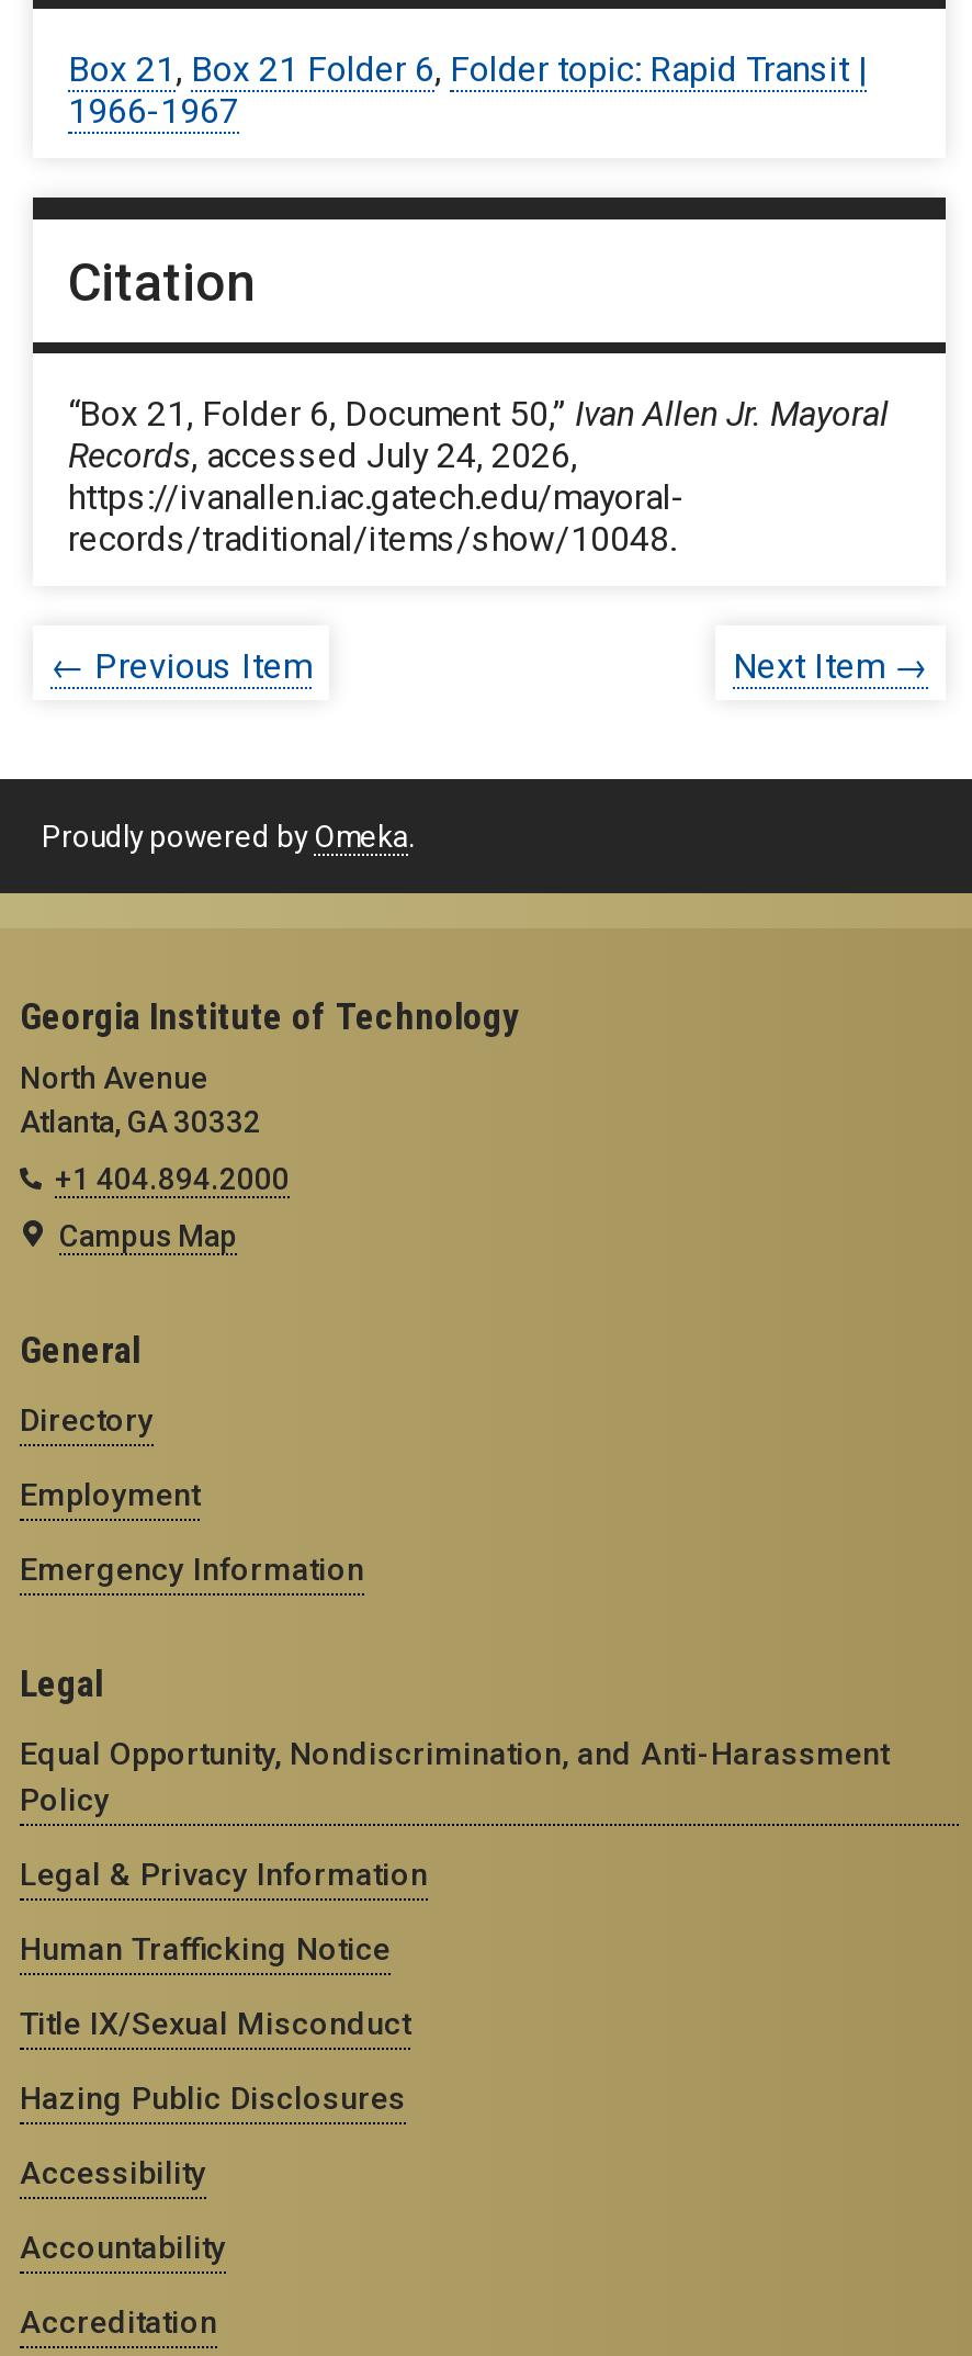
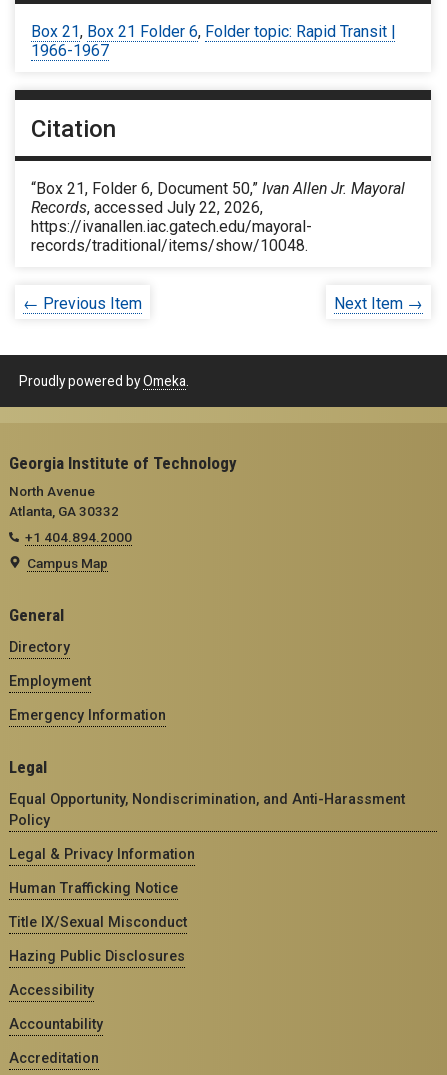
- Records, accessed July 24, 2026,
+ Records, accessed July 22, 2026,
